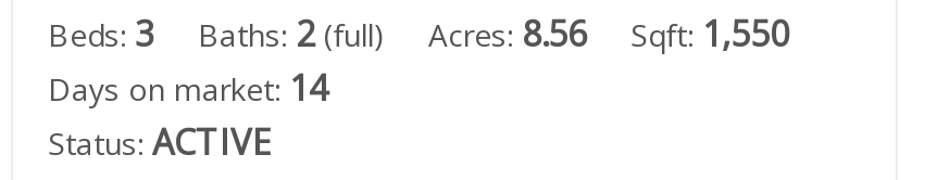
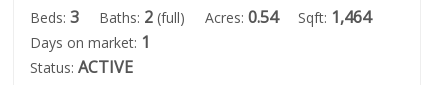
- Acres: 8.56
+ Acres: 0.54

- Sqft: 1,550
+ Sqft: 1,464

- Days on market: 14
+ Days on market: 1
